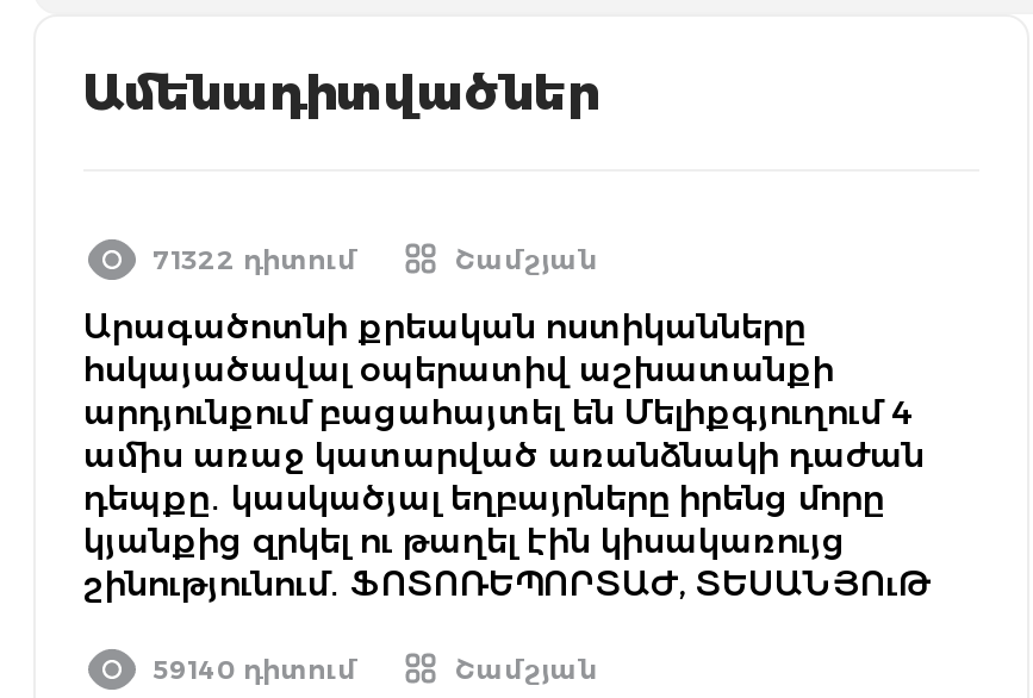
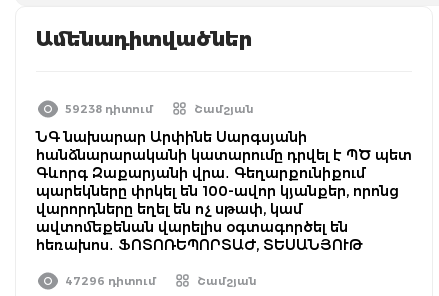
- 71322 դիտում
+ 59238 դիտում

- Արագածոտնի քրեական ոստիկանները
- հսկայածավալ օպերատիվ աշխատանքի
- արդյունքում բացահայտել են Մելիքգյուղում 4
- ամիս առաջ կատարված առանձնակի դաժան
- դեպքը․ կասկածյալ եղբայրները իրենց մորը
- կյանքից զրկել ու թաղել էին կիսակառույց
- շինությունում․ ՖՈՏՈՌԵՊՈՐՏԱԺ, ՏԵՍԱՆՅՈւԹ
+ ՆԳ նախարար Արփինե Սարգսյանի
+ հանձնարարականի կատարումը դրվել է ՊԾ պետ
+ Գևորգ Զաքարյանի վրա․ Գեղարքունիքում
+ պարեկները փրկել են 100-ավոր կյանքեր, որոնց
+ վարորդները եղել են ոչ սթափ, կամ
+ ավտոմեքենան վարելիս օգտագործել են
+ հեռախոս․ ՖՈՏՈՌԵՊՈՐՏԱԺ, ՏԵՍԱՆՅՈՒԹ

- 59140 դիտում
+ 47296 դիտում
